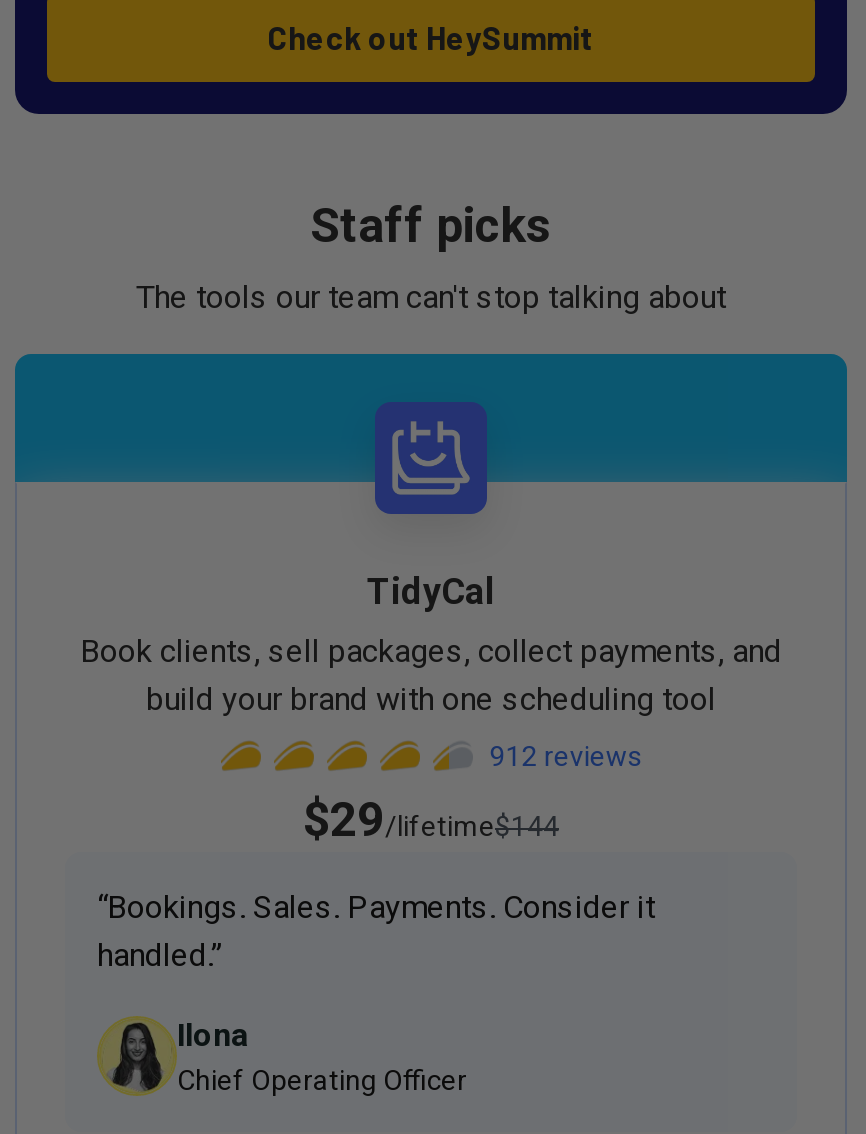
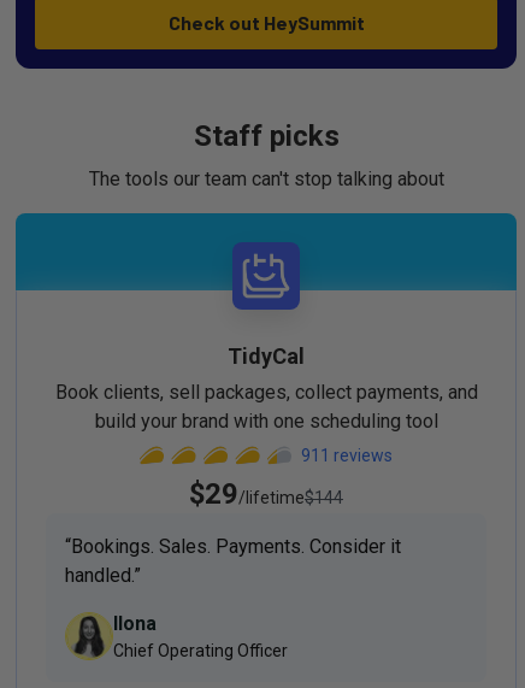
- 912 reviews
+ 911 reviews
